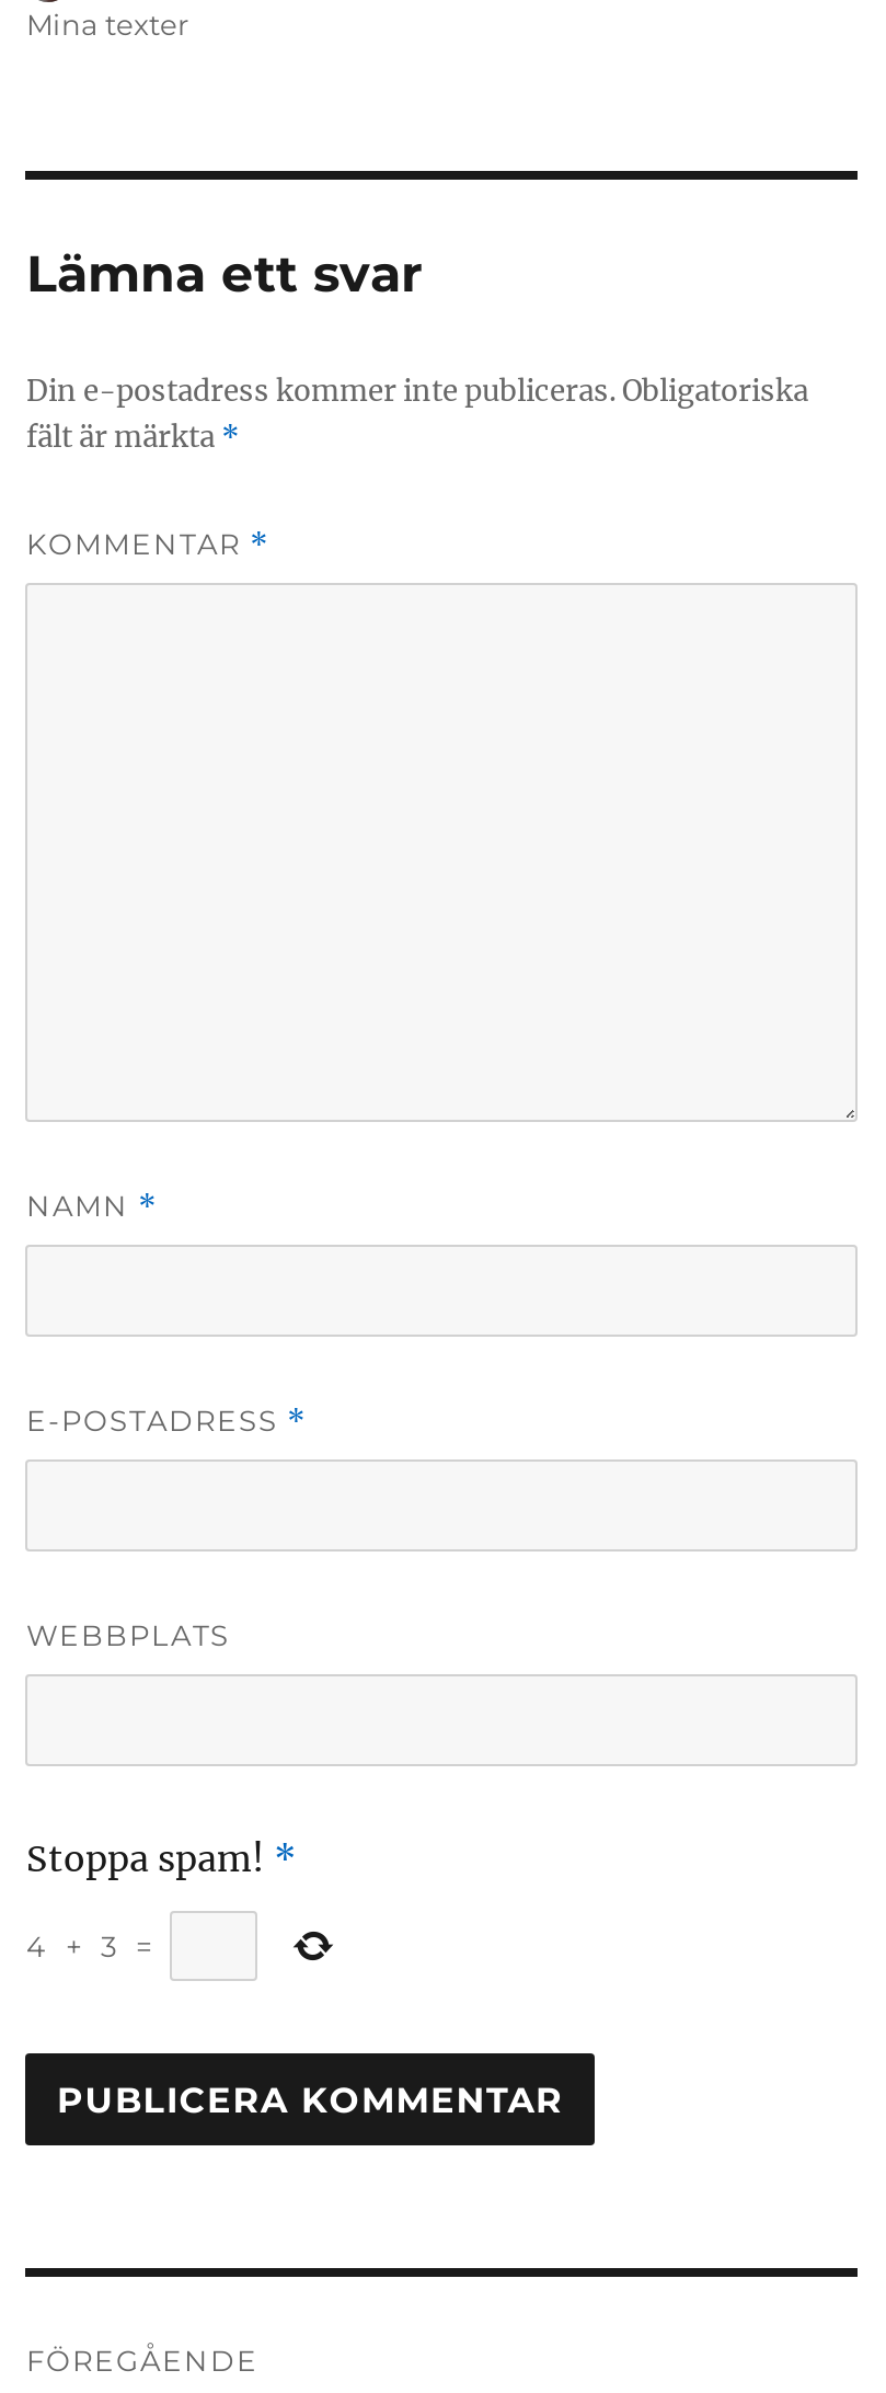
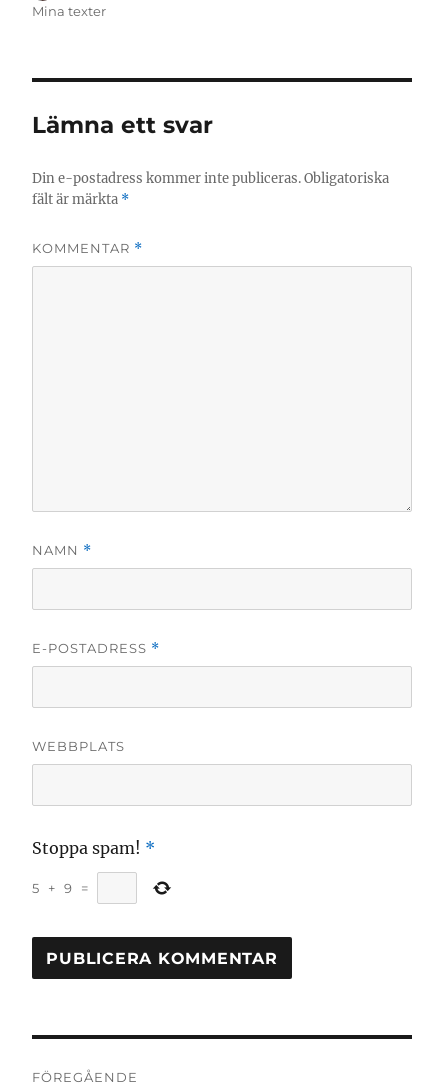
- 4 + 3 =
+ 5 + 9 =
